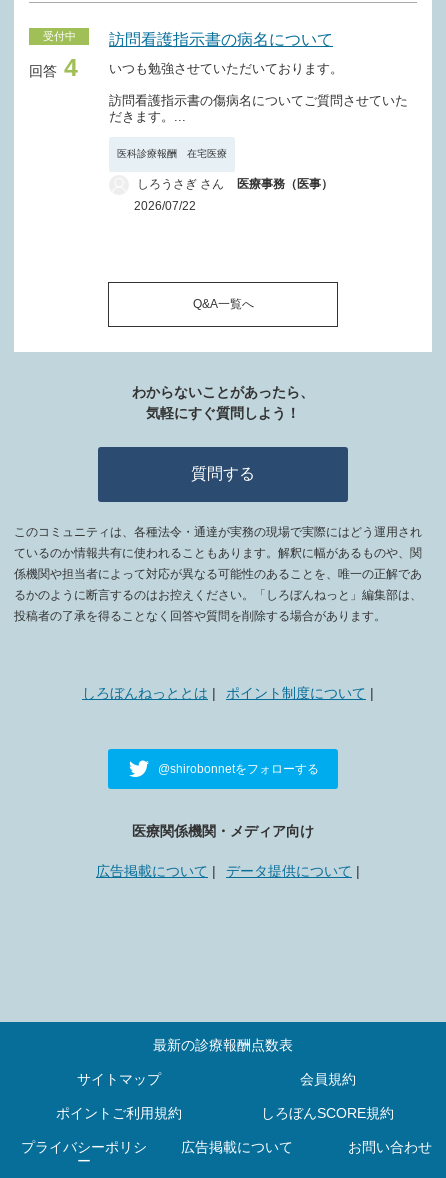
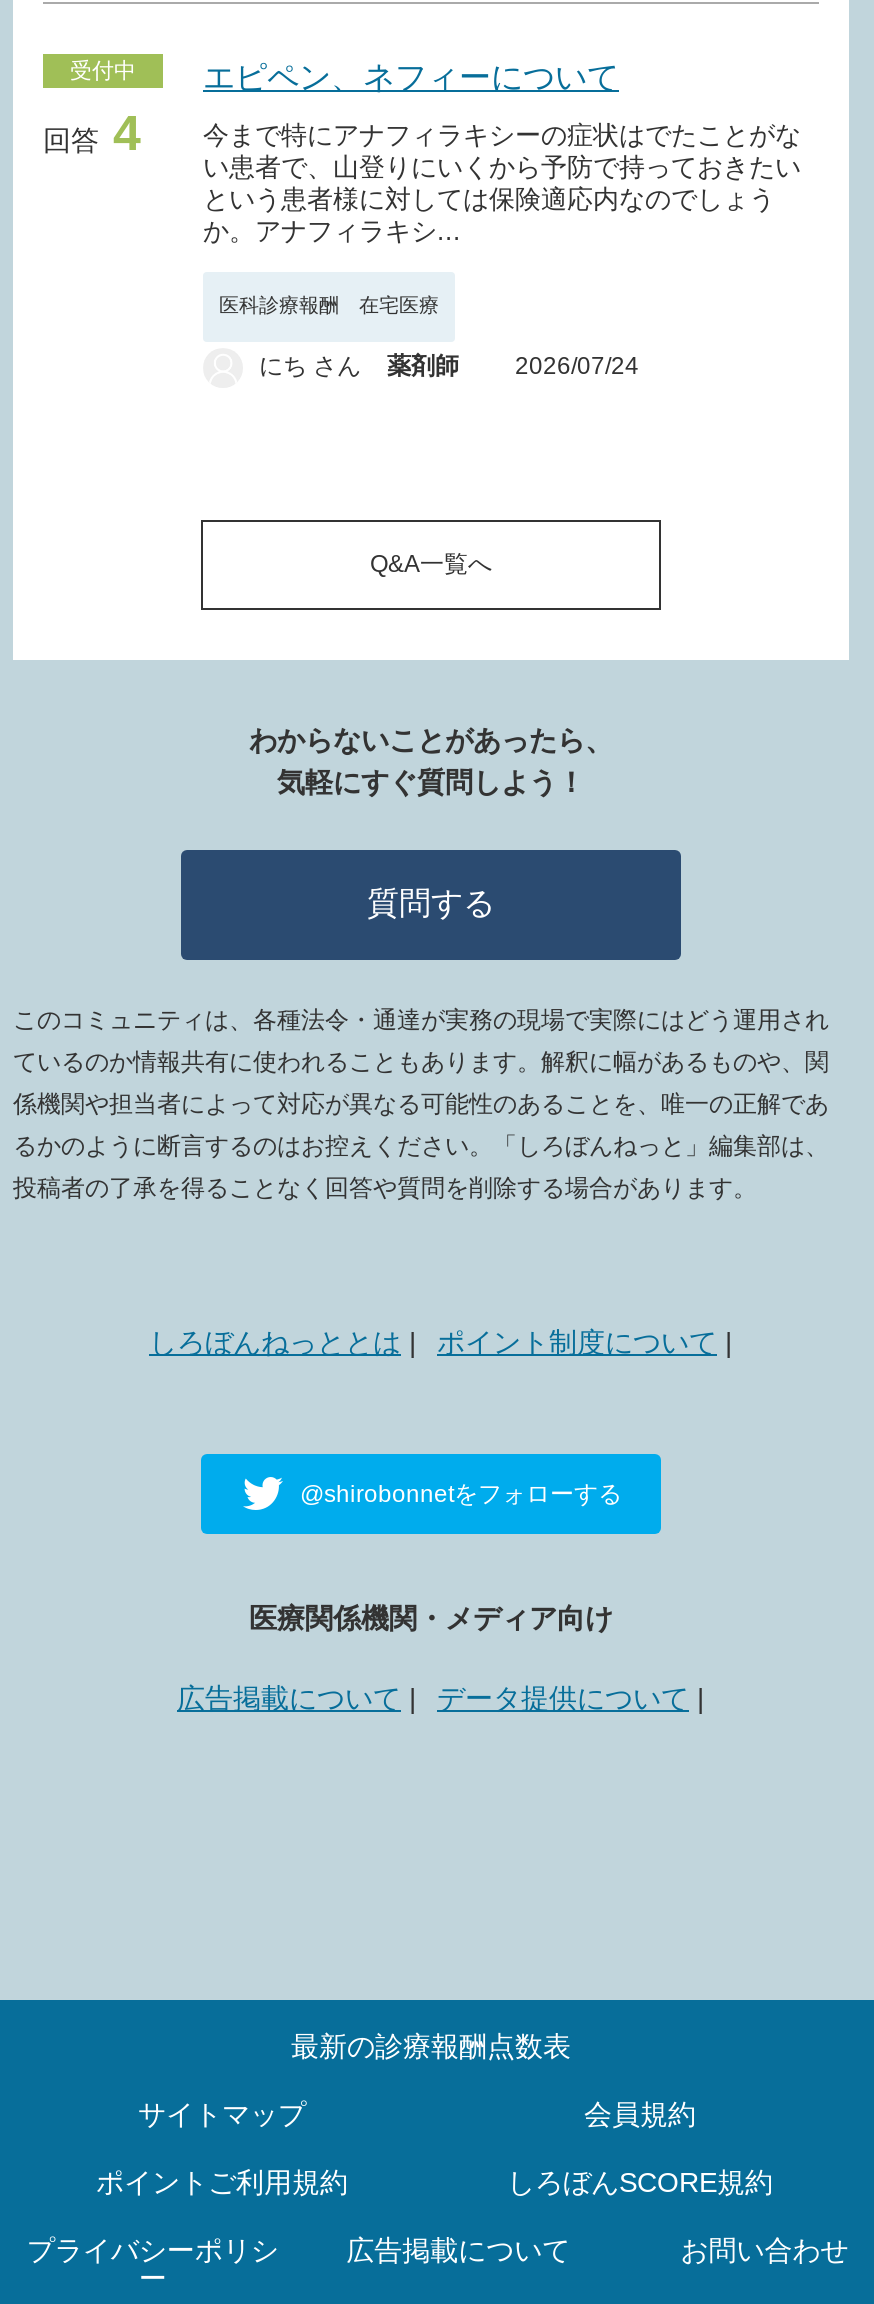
- 訪問看護指示書の病名について
- いつも勉強させていただいております。
- 訪問看護指示書の傷病名についてご質問させていた
- だきます。...
+ エピペン、ネフィーについて
+ 今まで特にアナフィラキシーの症状はでたことがな
+ い患者で、山登りにいくから予防で持っておきたい
+ という患者様に対しては保険適応内なのでしょう
+ か。アナフィラキシ...

- しろうさぎ さん
- 医療事務（医事）
- 2026/07/22
+ にち さん
+ 薬剤師
+ 2026/07/24
